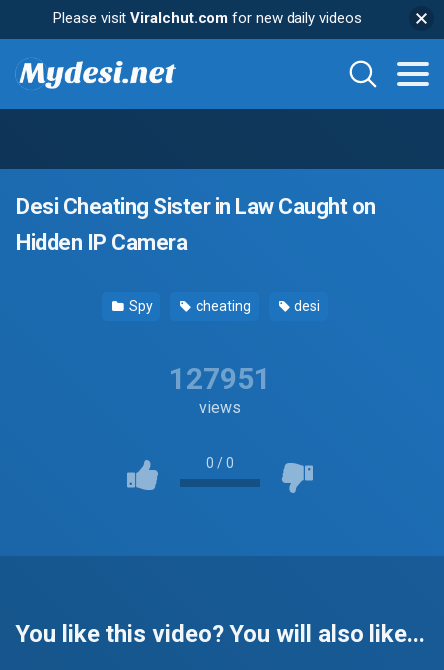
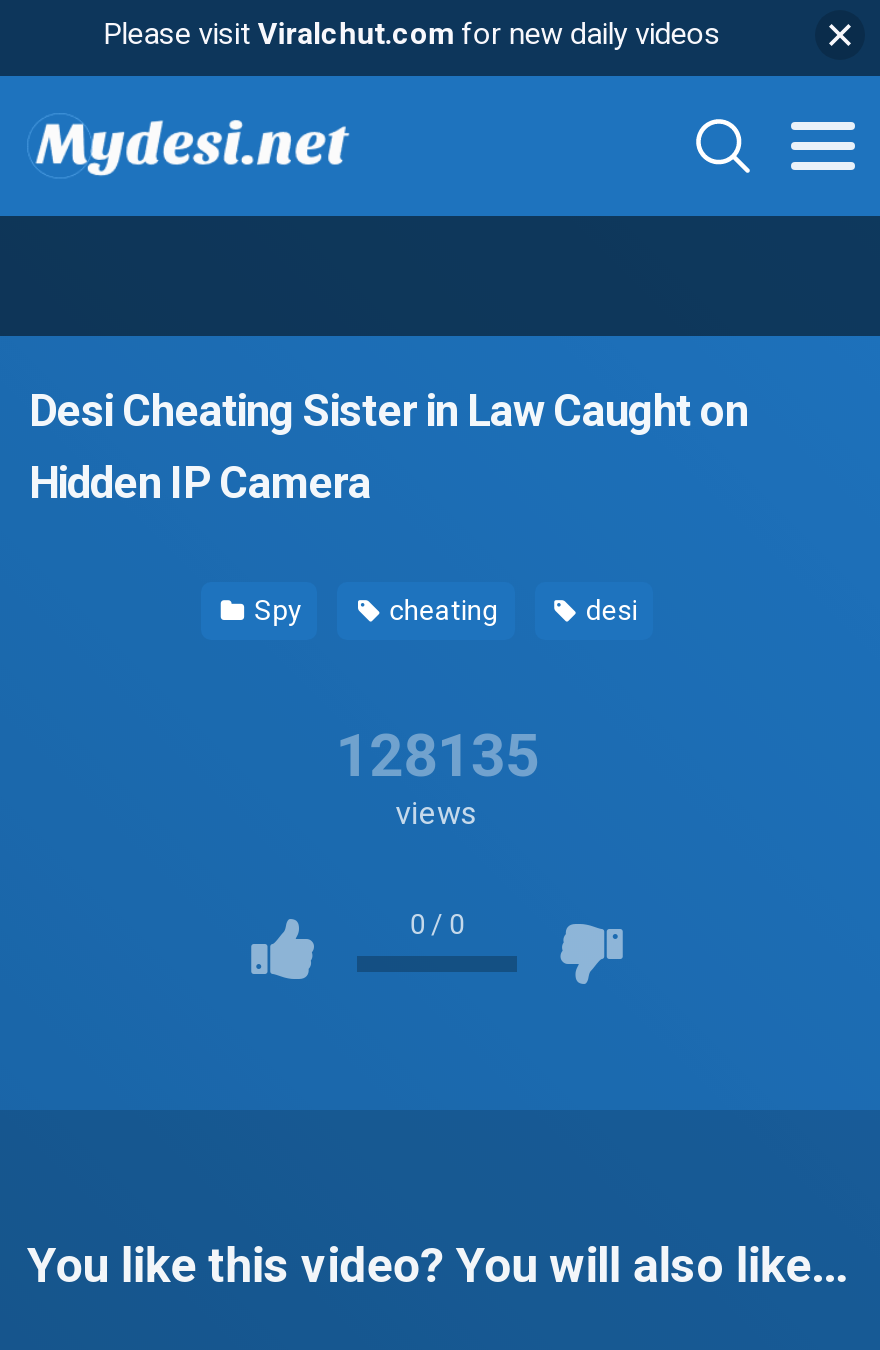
- 127951
+ 128135
